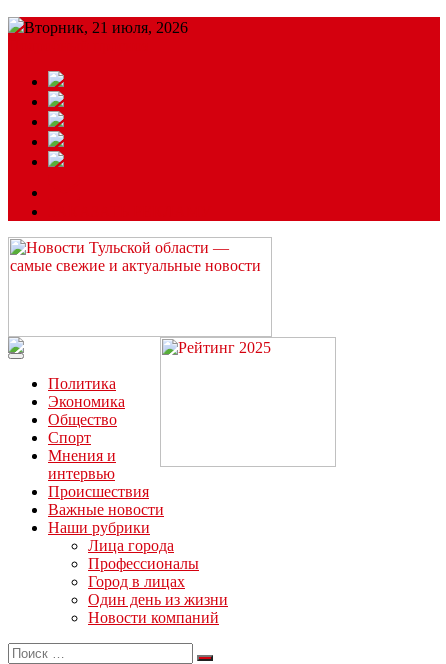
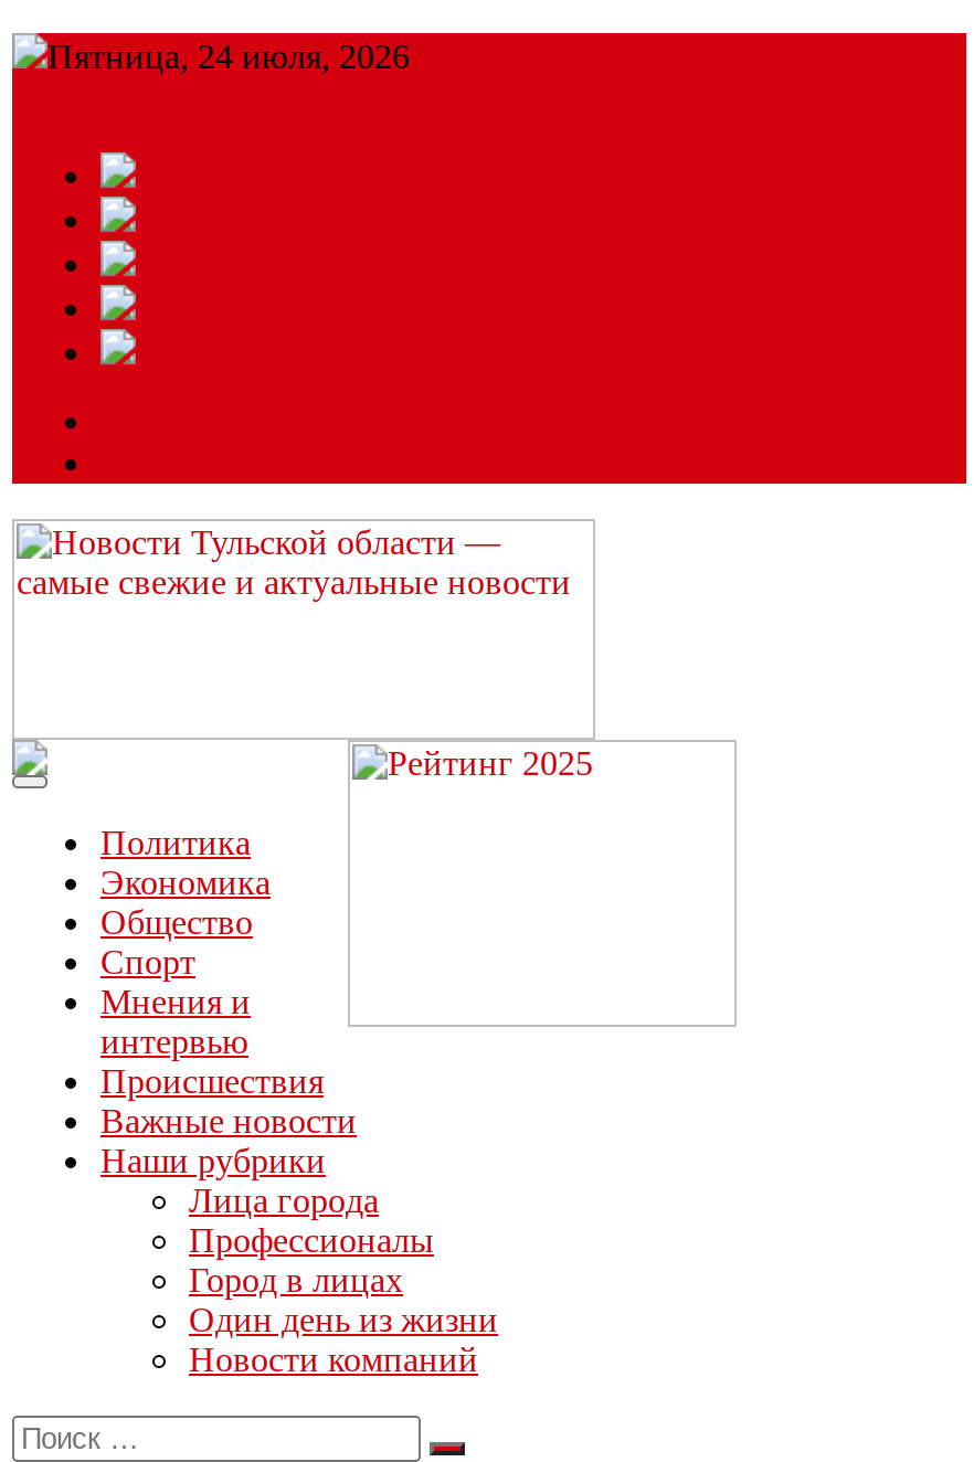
- Вторник, 21 июля, 2026
+ Пятница, 24 июля, 2026
